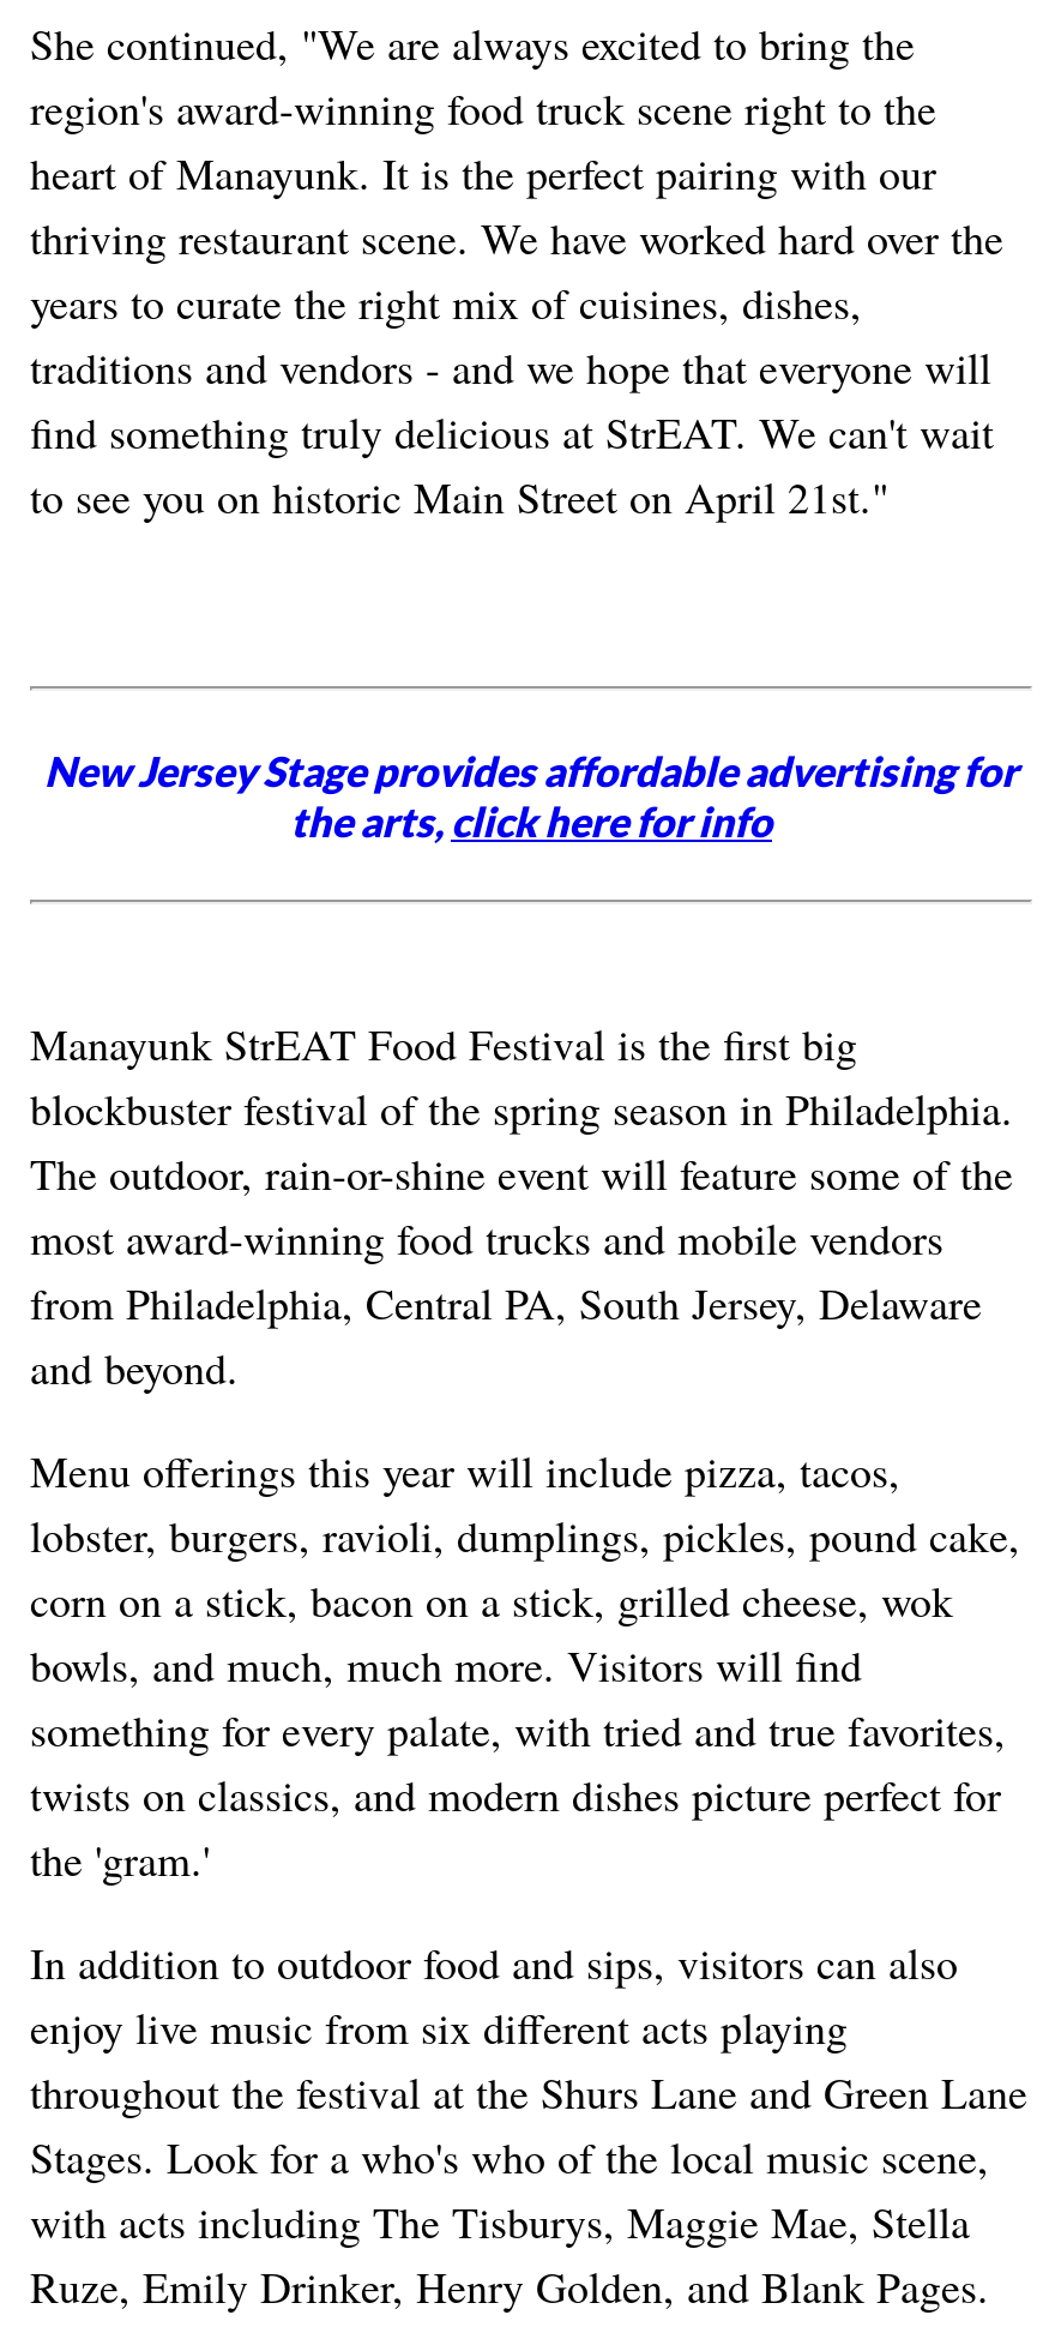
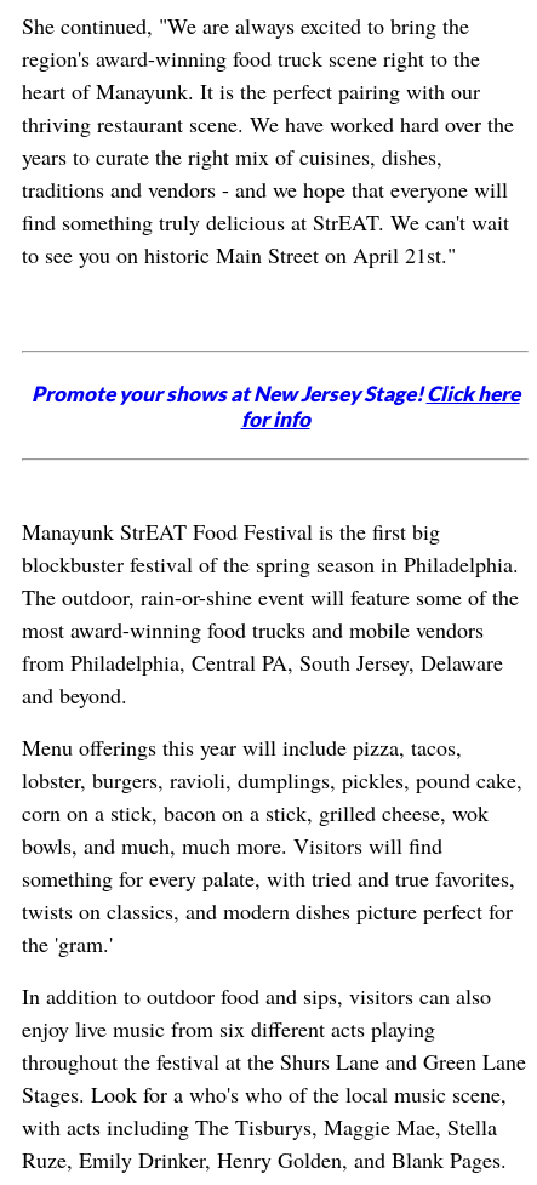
- New Jersey Stage provides affordable advertising for
- the arts, click here for info
+ Promote your shows at New Jersey Stage!Click here
+ for info
